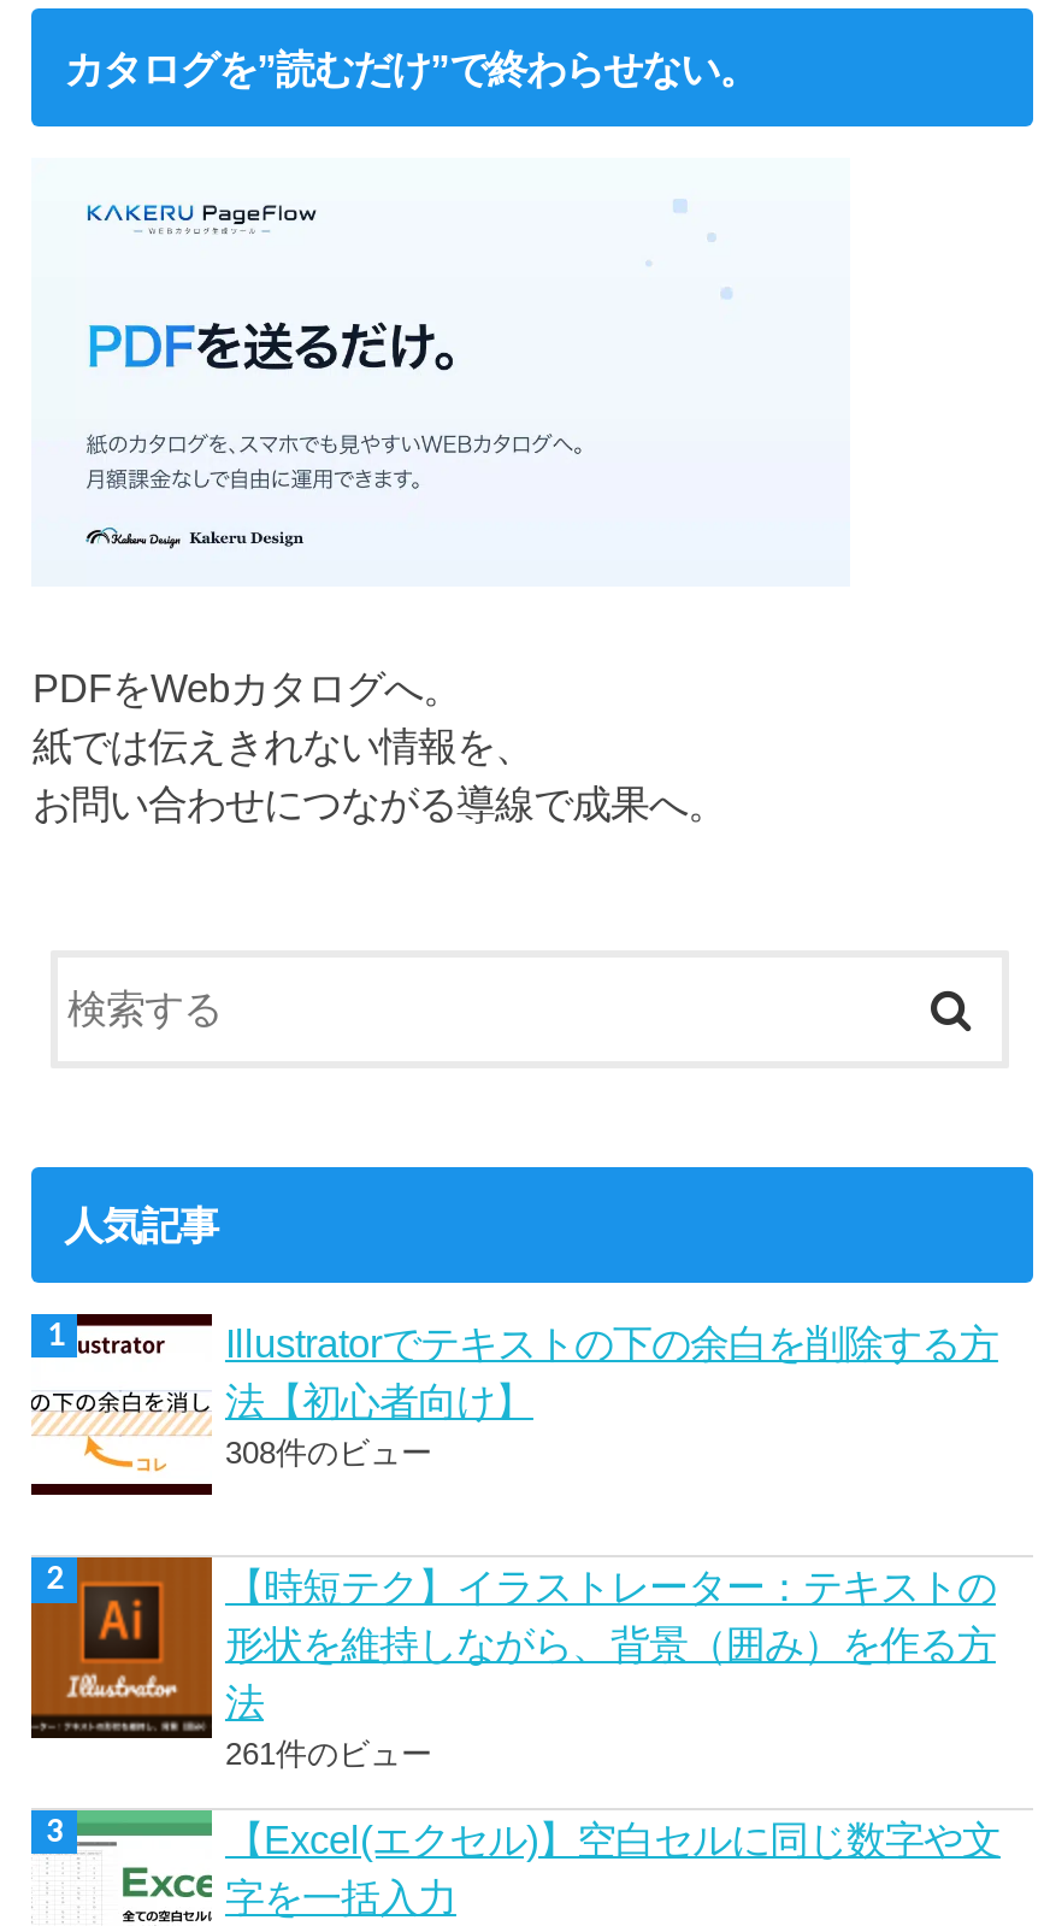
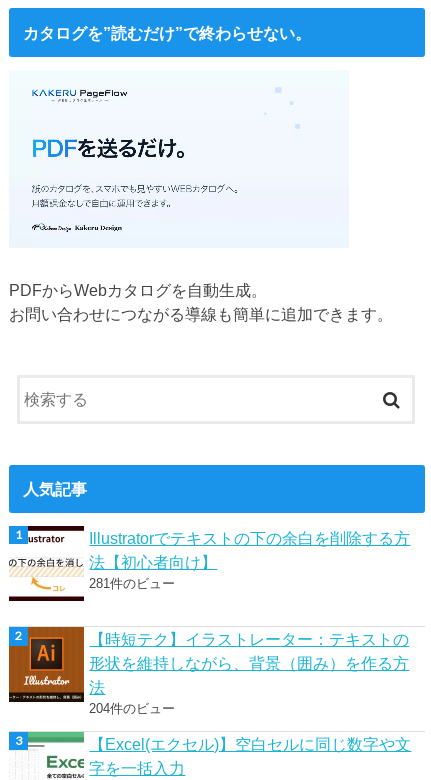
- PDFをWebカタログへ。
- 紙では伝えきれない情報を、
- お問い合わせにつながる導線で成果へ。
+ PDFからWebカタログを自動生成。
+ お問い合わせにつながる導線も簡単に追加できます。

- 308件のビュー
+ 281件のビュー

- 261件のビュー
+ 204件のビュー
